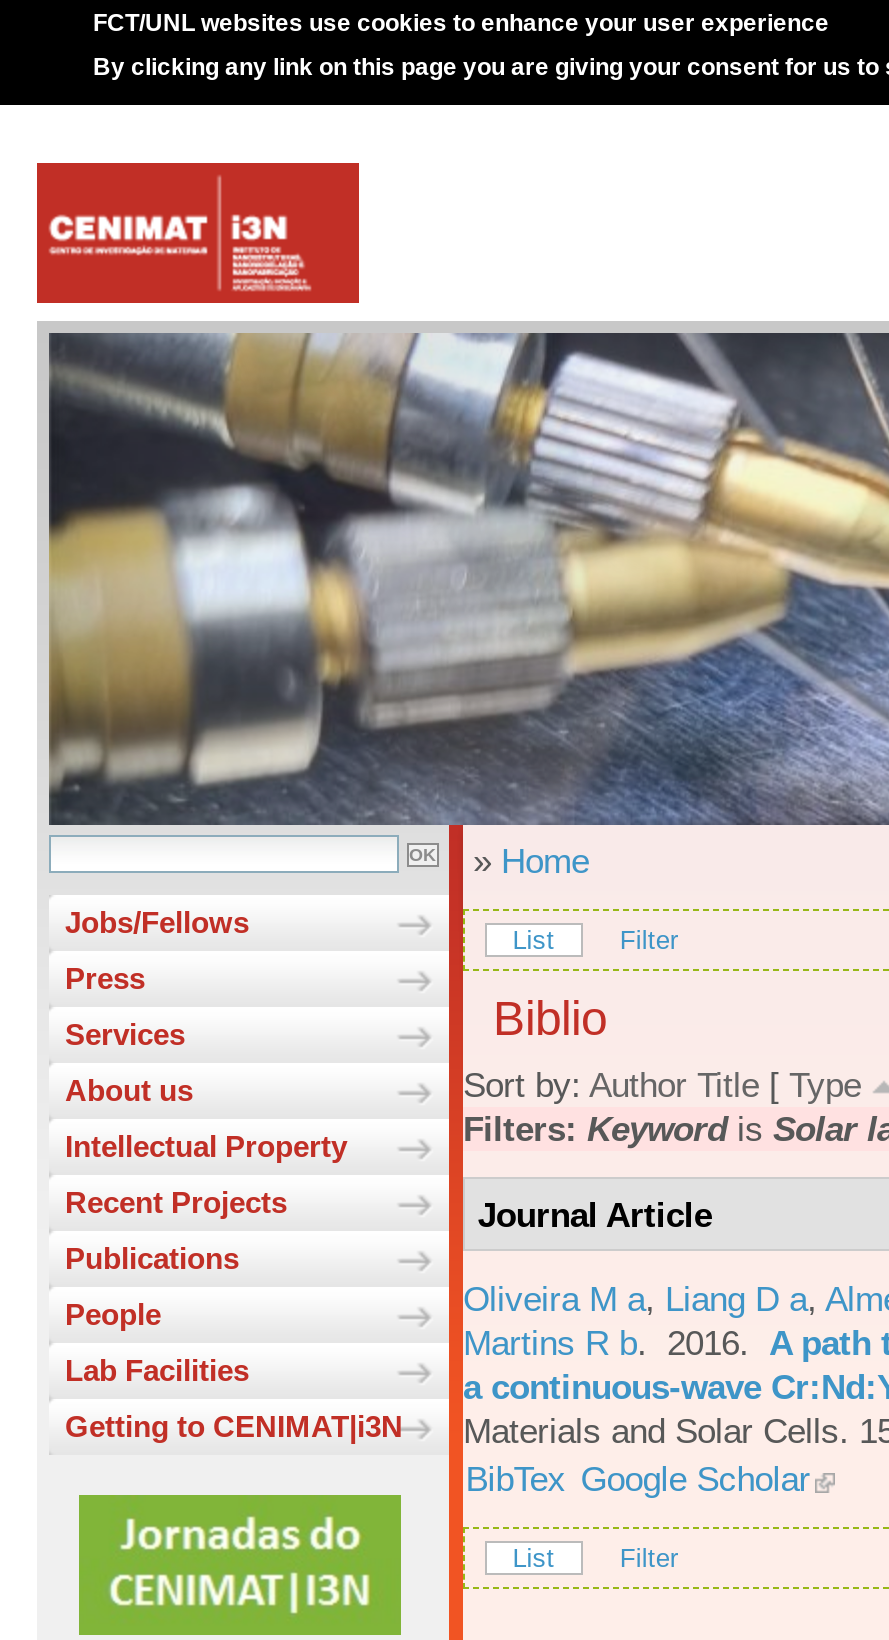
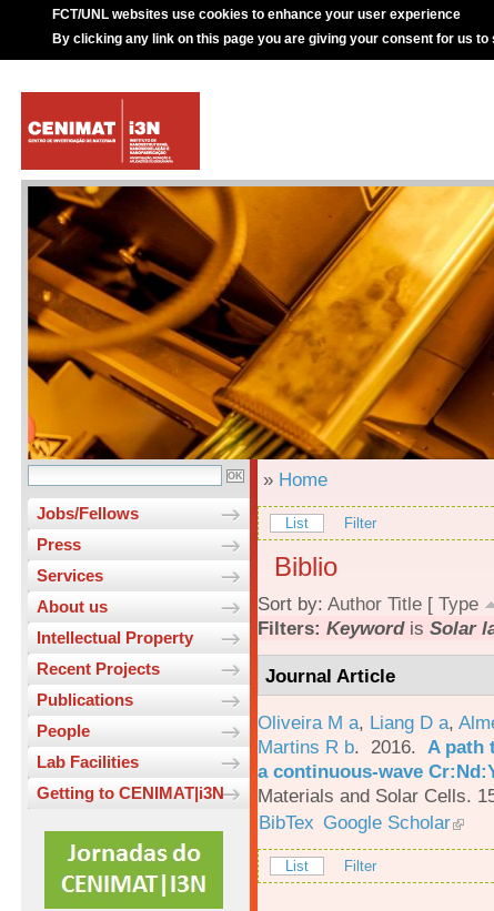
- [image]
+ [image]
